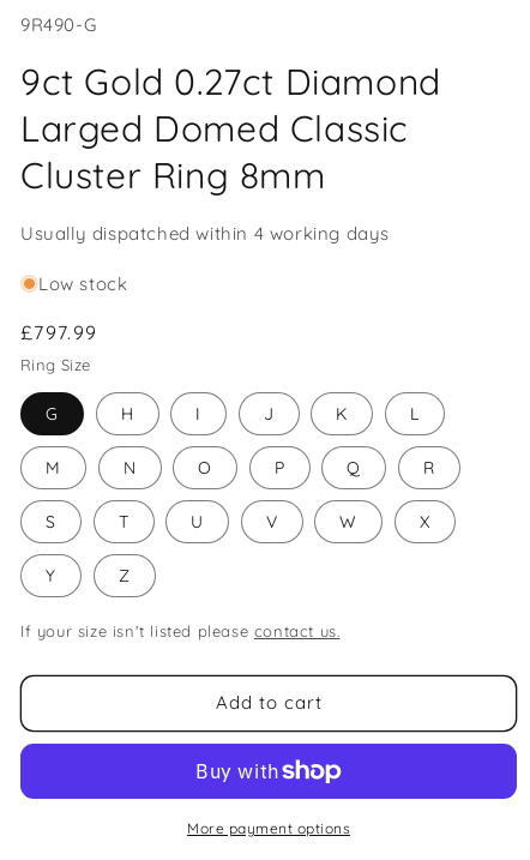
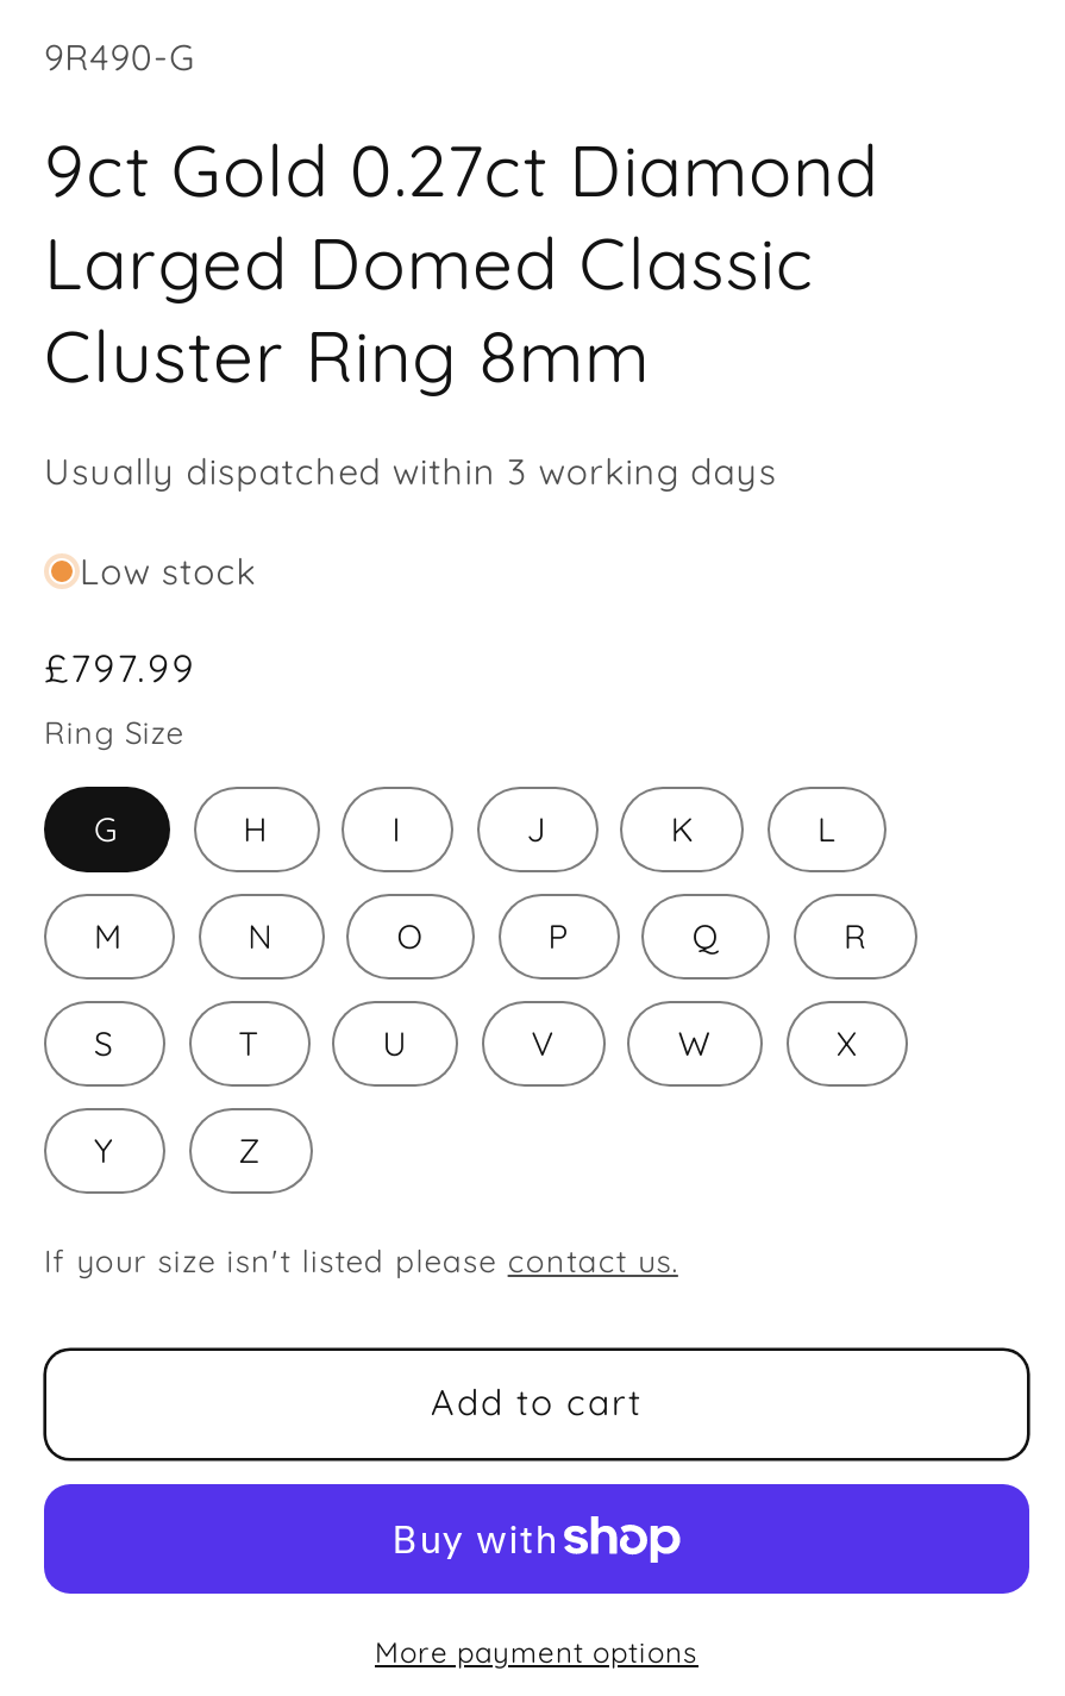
- Usually dispatched within 4 working days
+ Usually dispatched within 3 working days
